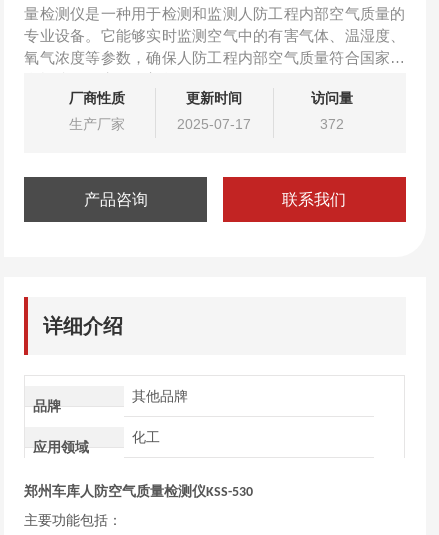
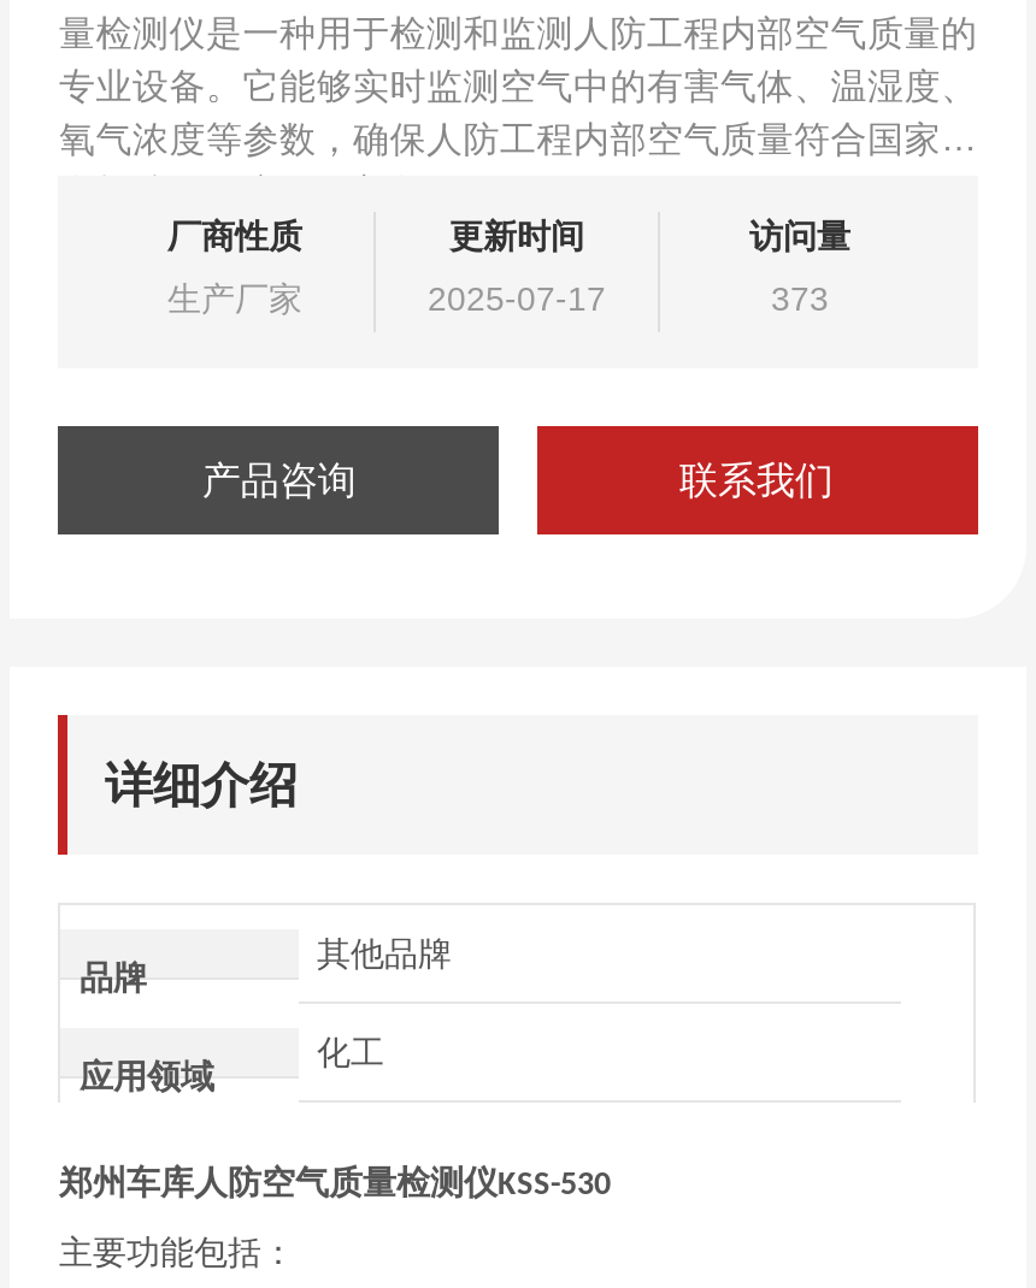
- 372
+ 373
